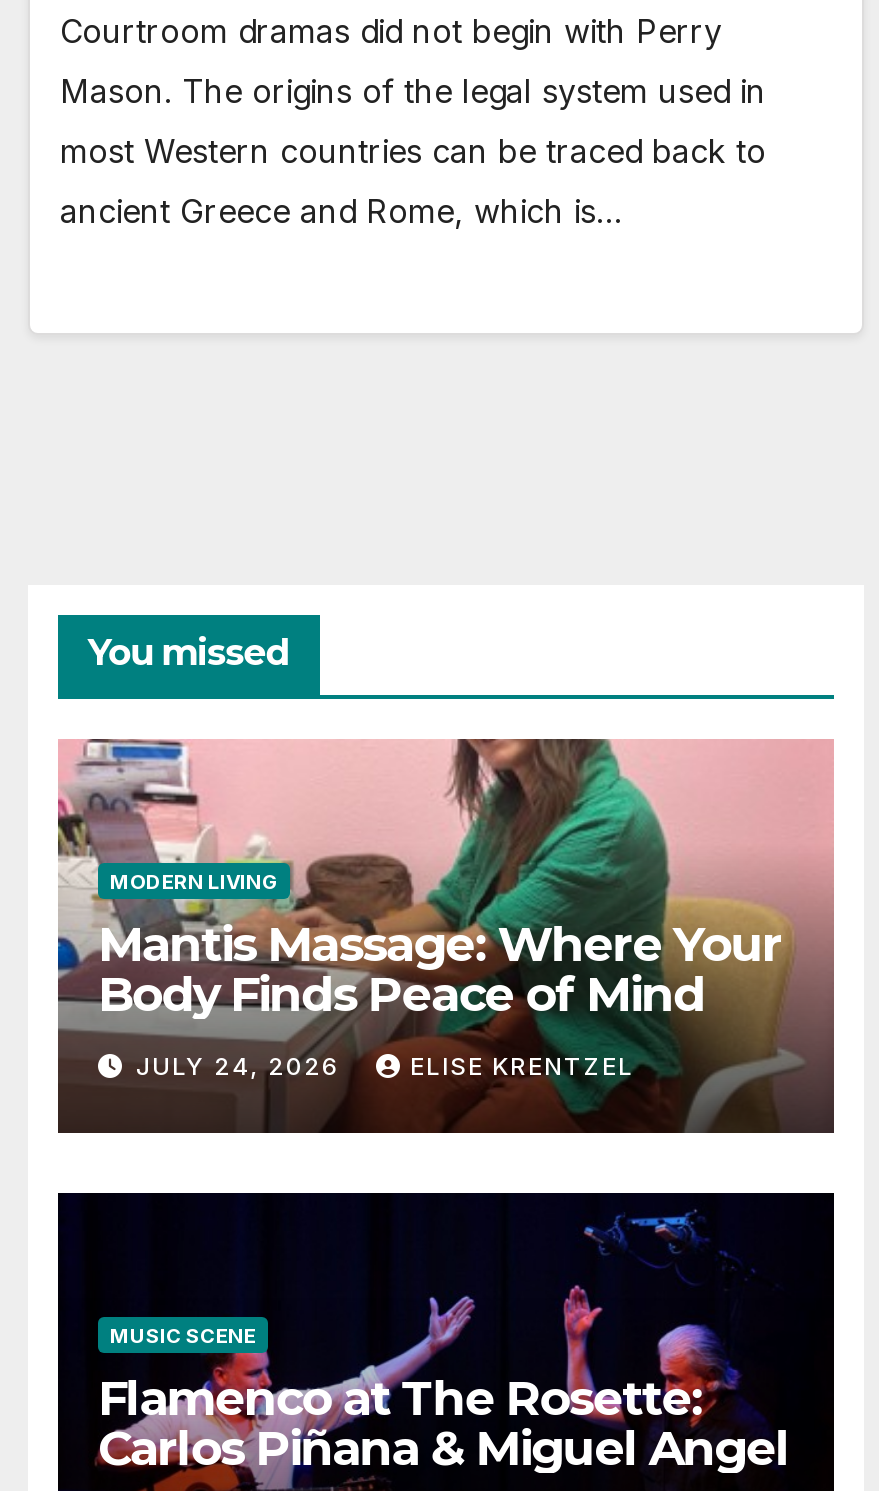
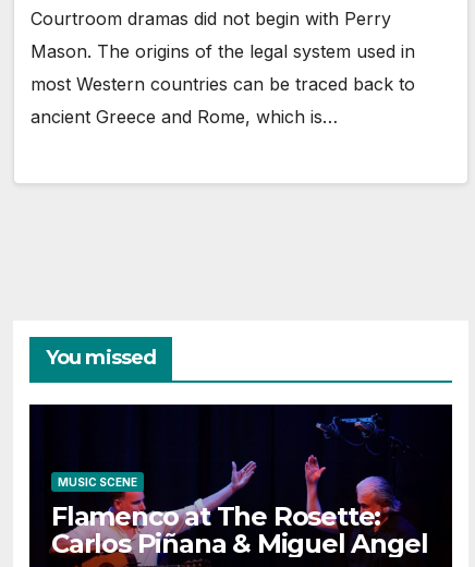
- [image]
- MODERN LIVING
- Mantis Massage: Where Your
- Body Finds Peace of Mind
- JULY 24, 2026
- ELISE KRENTZEL
